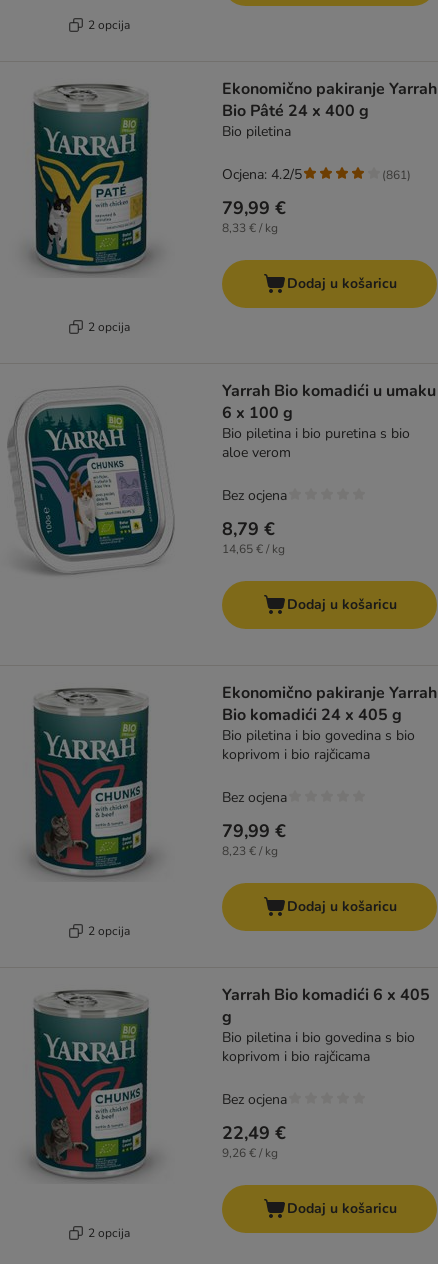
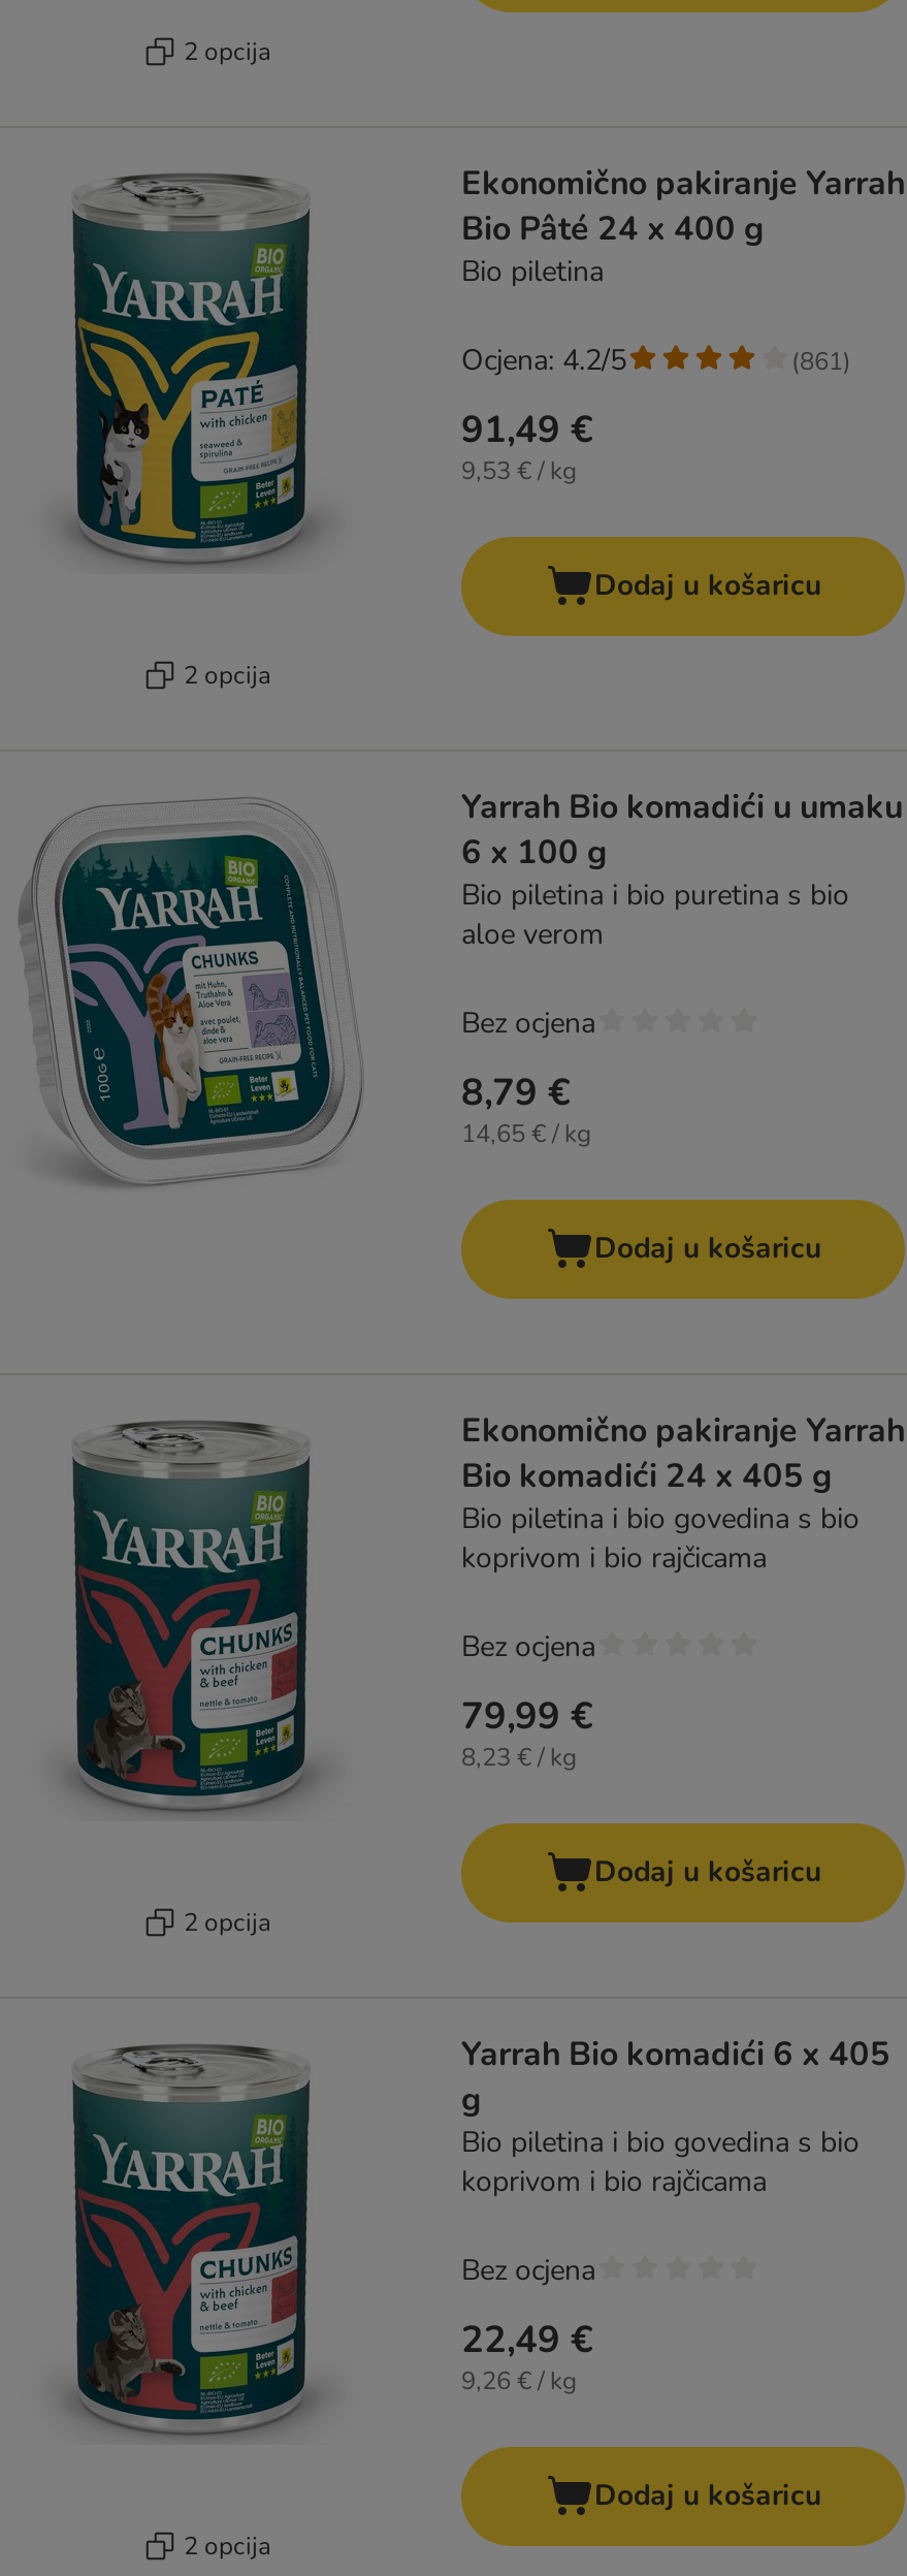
- 79,99 €
+ 91,49 €

- 8,33 € / kg
+ 9,53 € / kg
